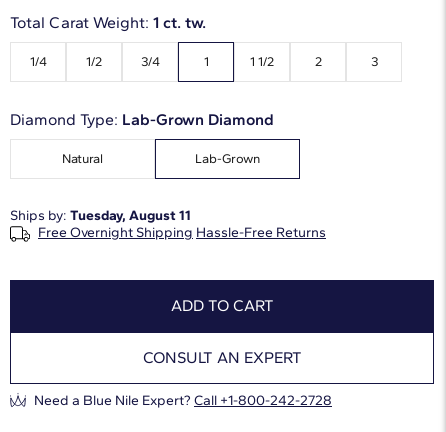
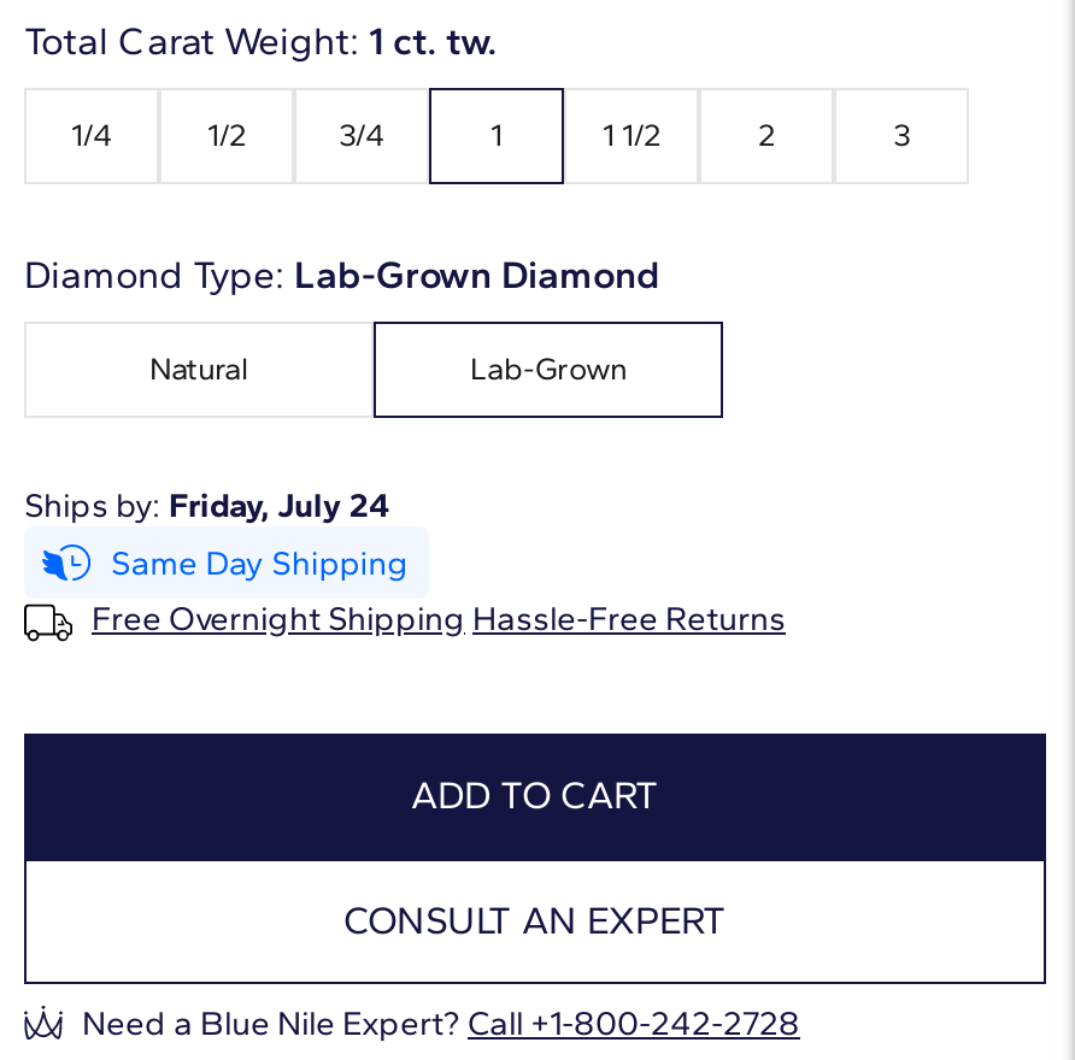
- Ships by: Tuesday, August 11
+ Ships by: Friday, July 24
